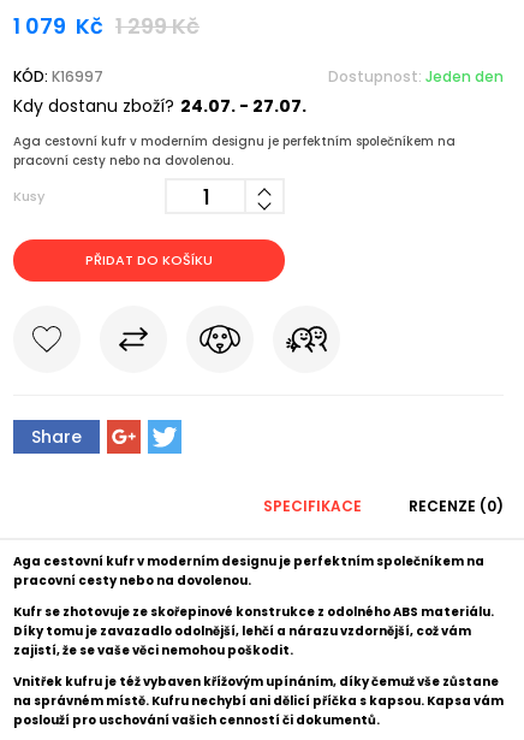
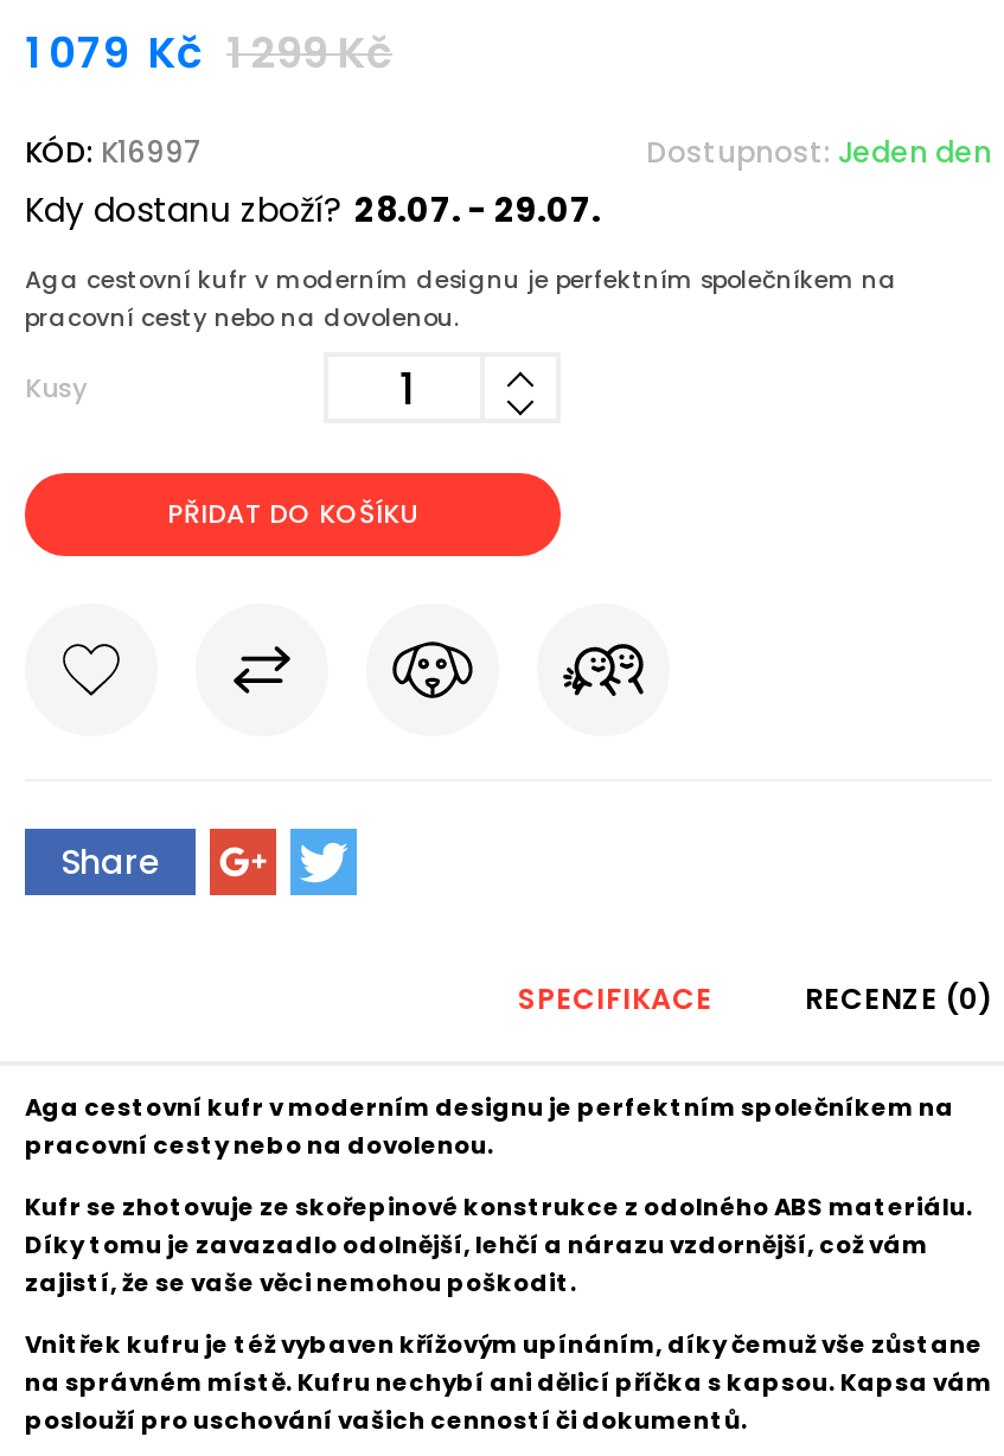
- Kdy dostanu zboží? 24.07. - 27.07.
+ Kdy dostanu zboží? 28.07. - 29.07.
